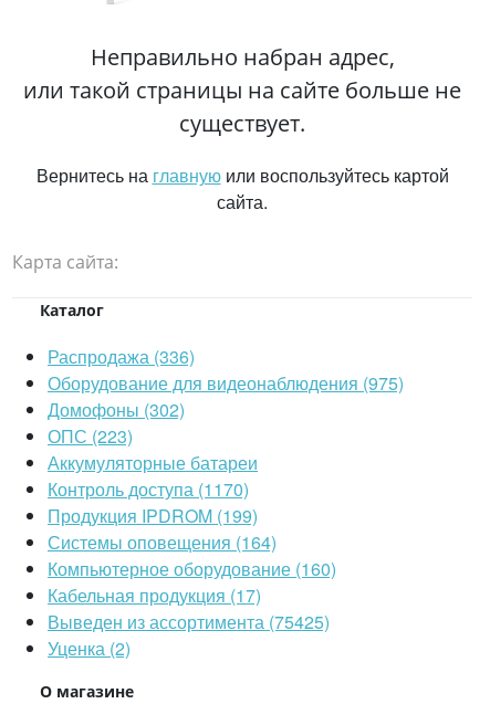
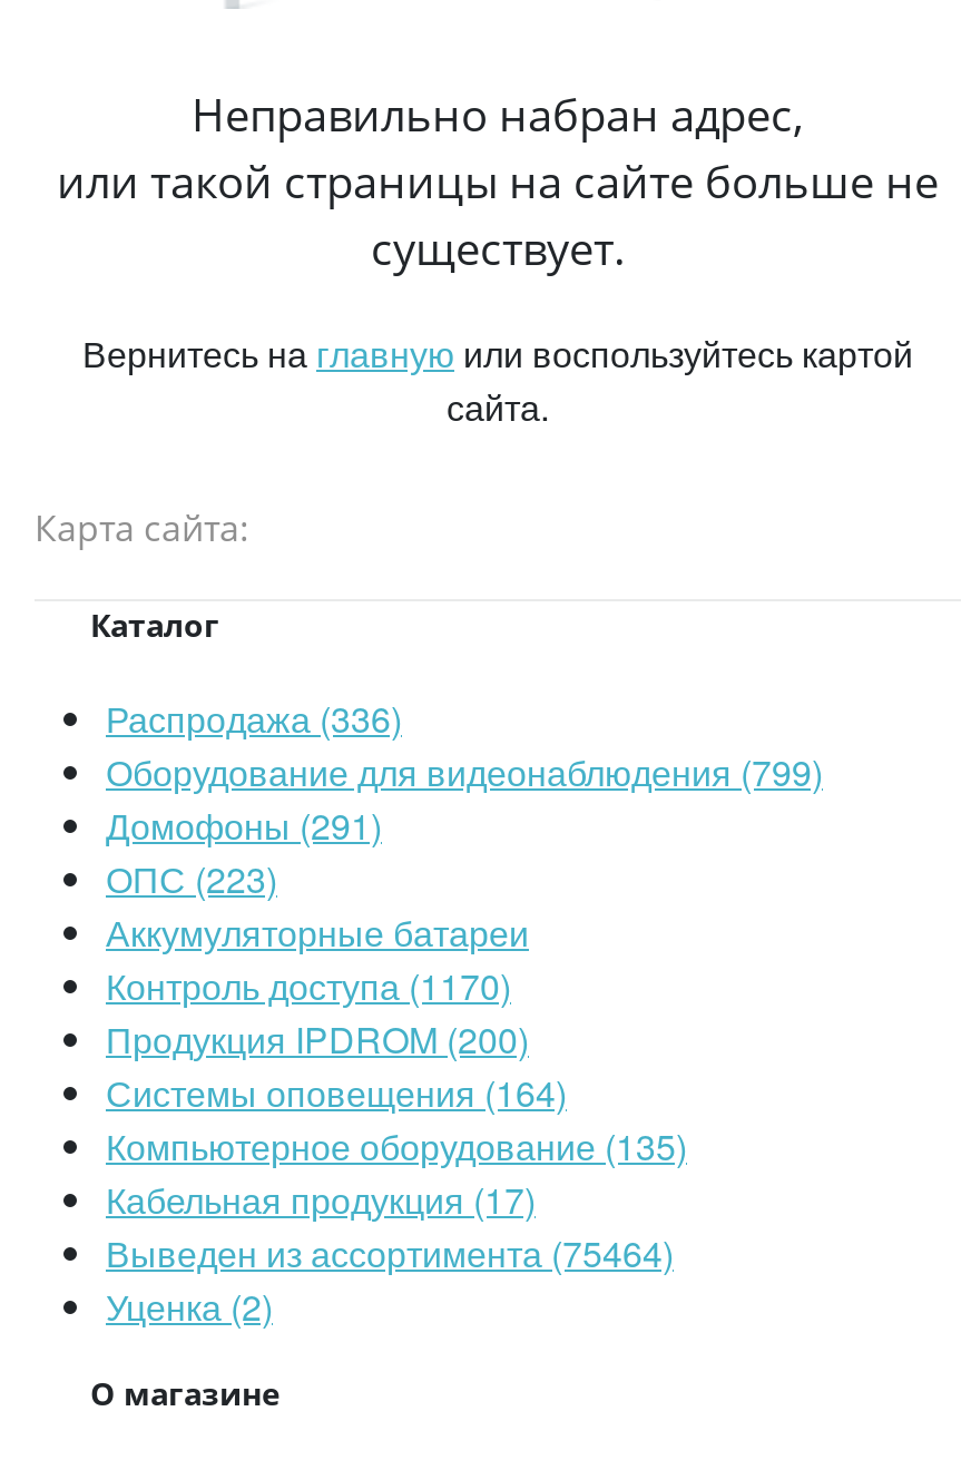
- Оборудование для видеонаблюдения (975)
+ Оборудование для видеонаблюдения (799)

- Домофоны (302)
+ Домофоны (291)

- Продукция IPDROM (199)
+ Продукция IPDROM (200)

- Компьютерное оборудование (160)
+ Компьютерное оборудование (135)

- Выведен из ассортимента (75425)
+ Выведен из ассортимента (75464)
